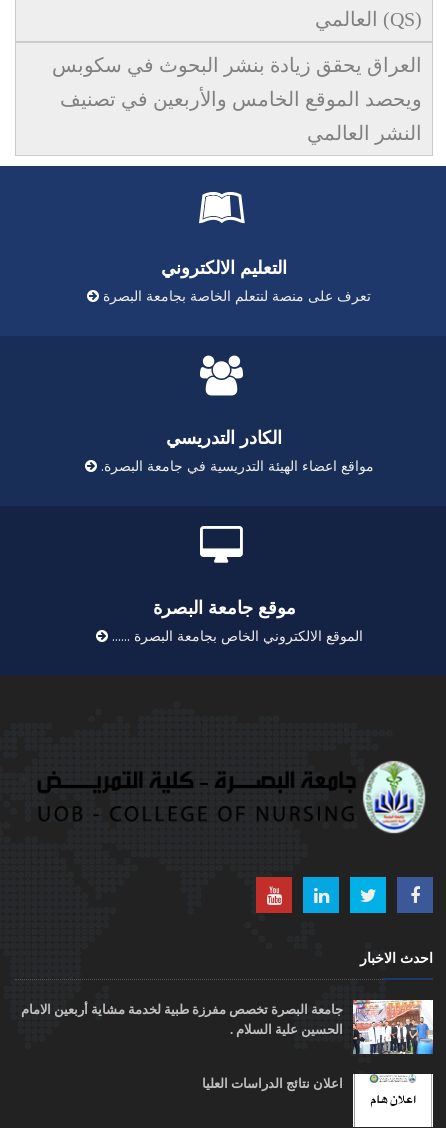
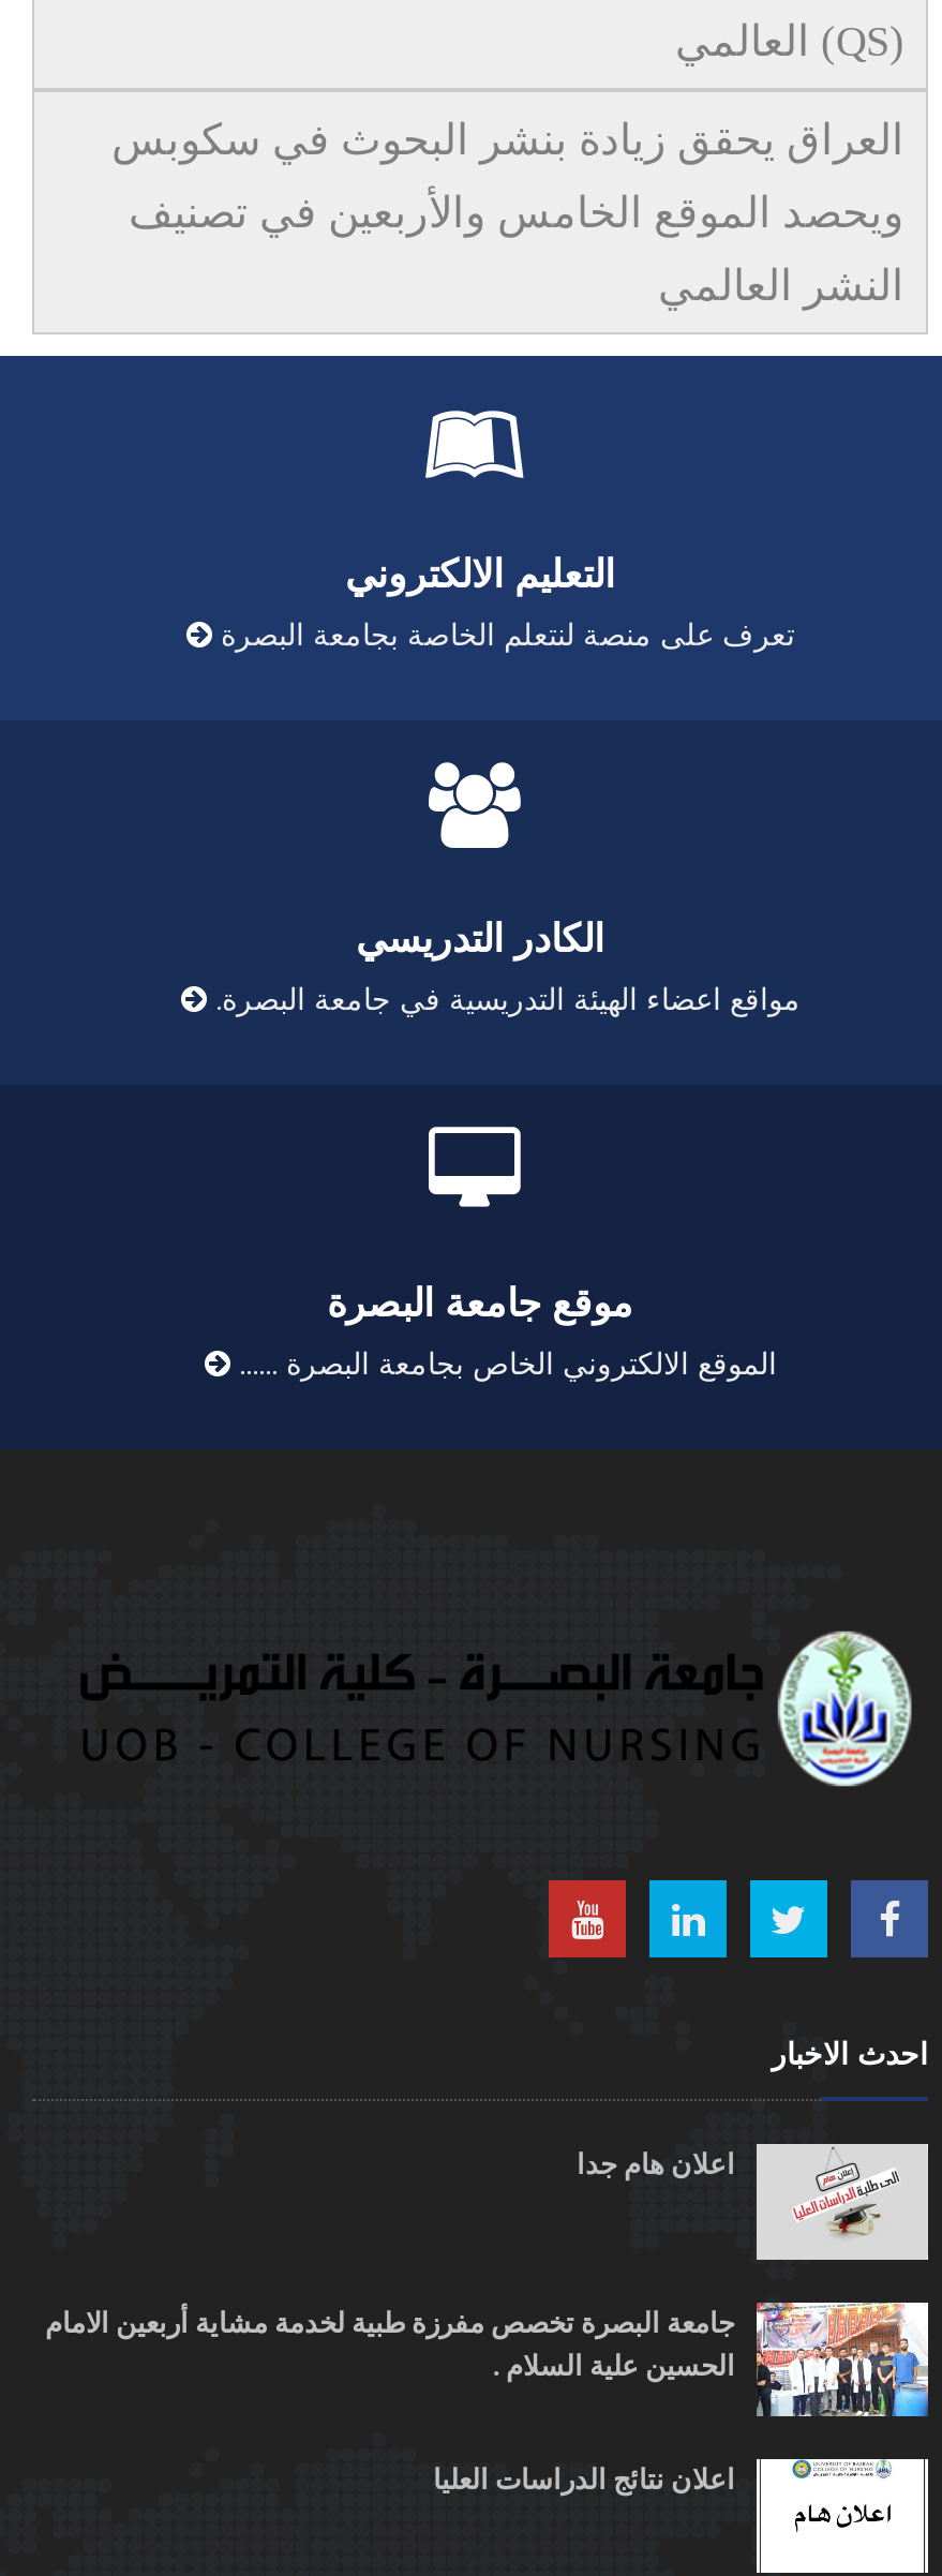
+ [image]
+ اعلان هام جدا
